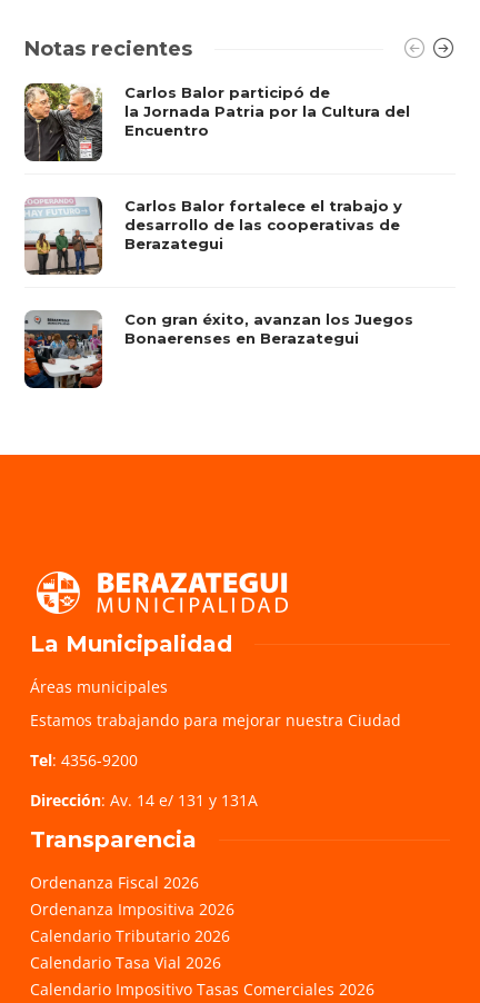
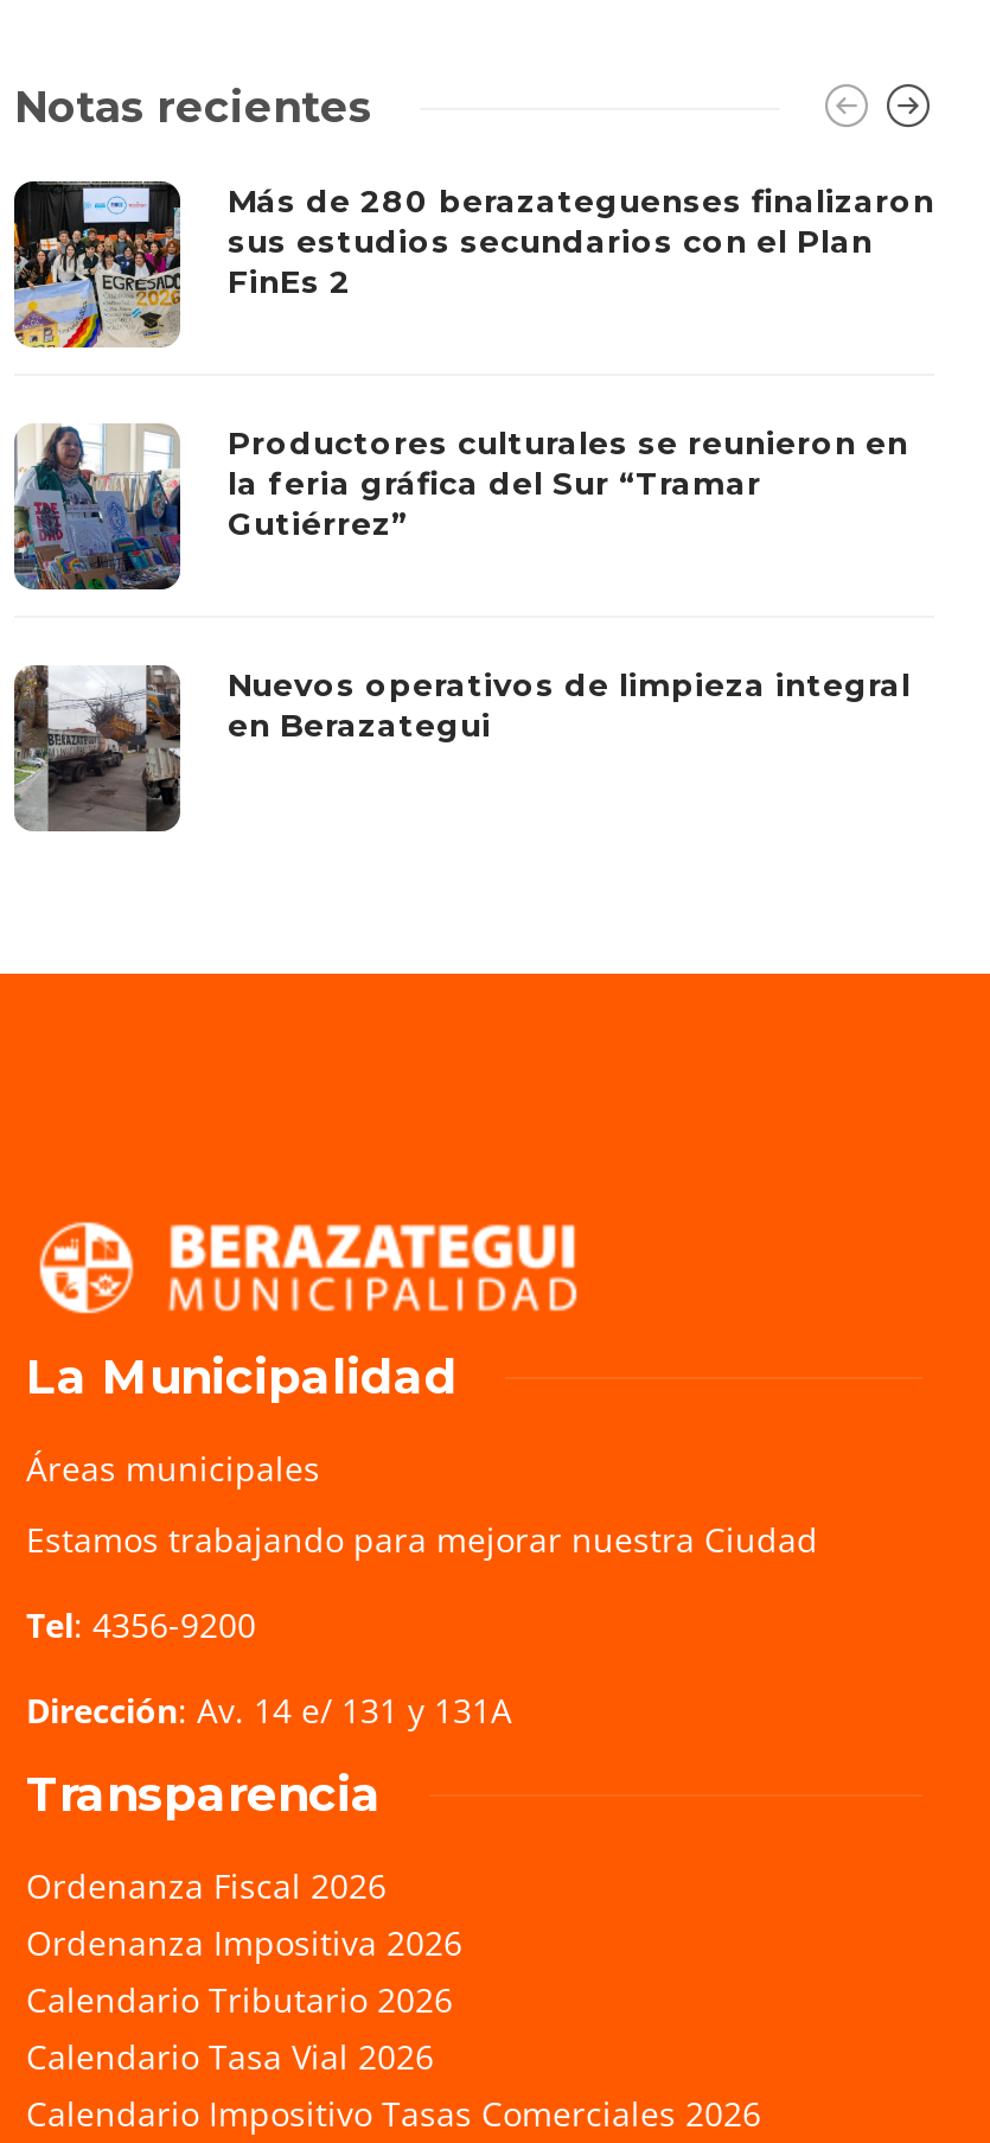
- [image]
- Carlos Balor participó de
- la Jornada Patria por la Cultura del
- Encuentro
+ [image]
+ Más de 280 berazateguenses finalizaron
+ sus estudios secundarios con el Plan
+ FinEs 2

- [image]
- Carlos Balor fortalece el trabajo y
- desarrollo de las cooperativas de
- Berazategui
+ [image]
+ Productores culturales se reunieron en
+ la feria gráfica del Sur “Tramar
+ Gutiérrez”

- [image]
- Con gran éxito, avanzan los Juegos
- Bonaerenses en Berazategui
+ [image]
+ Nuevos operativos de limpieza integral
+ en Berazategui
